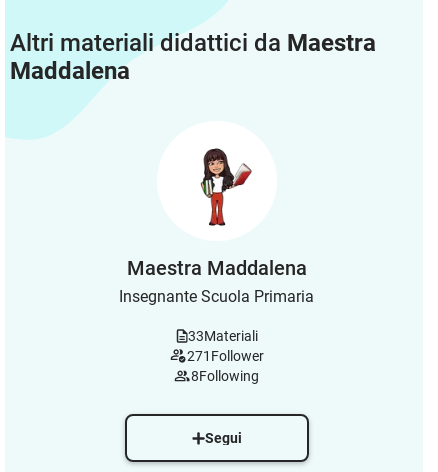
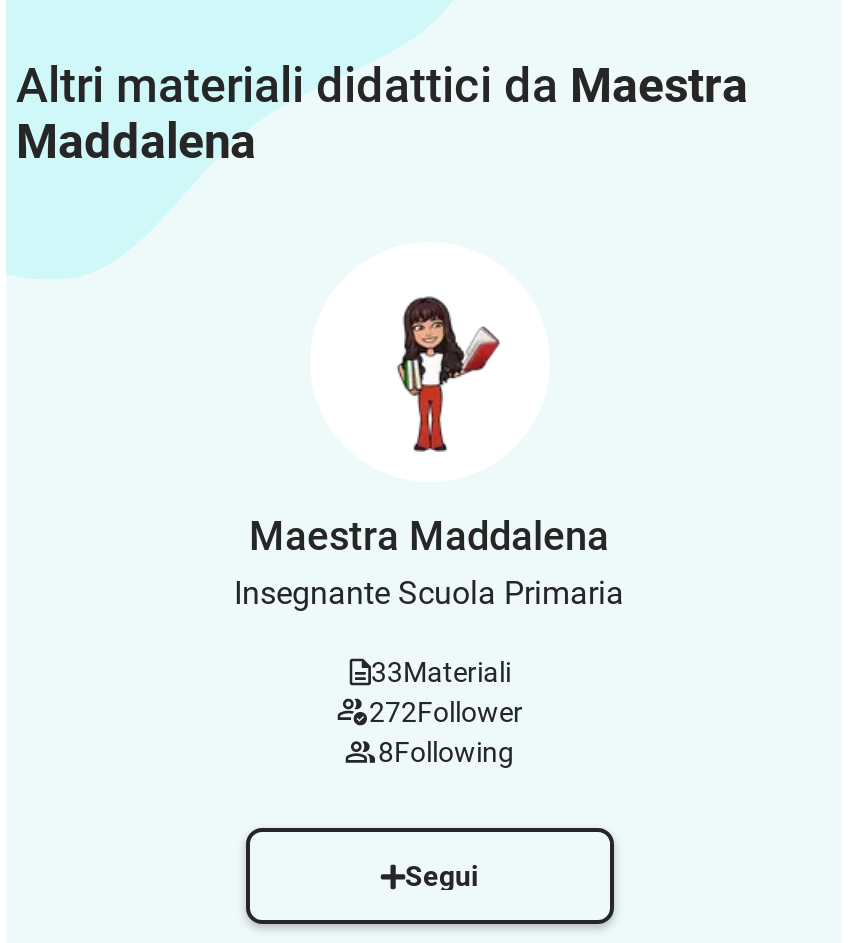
- 271Follower
+ 272Follower
